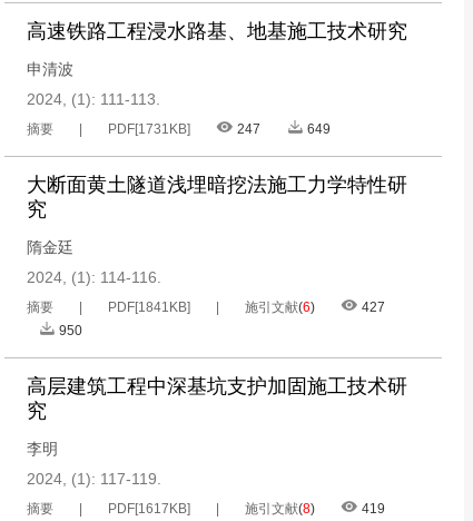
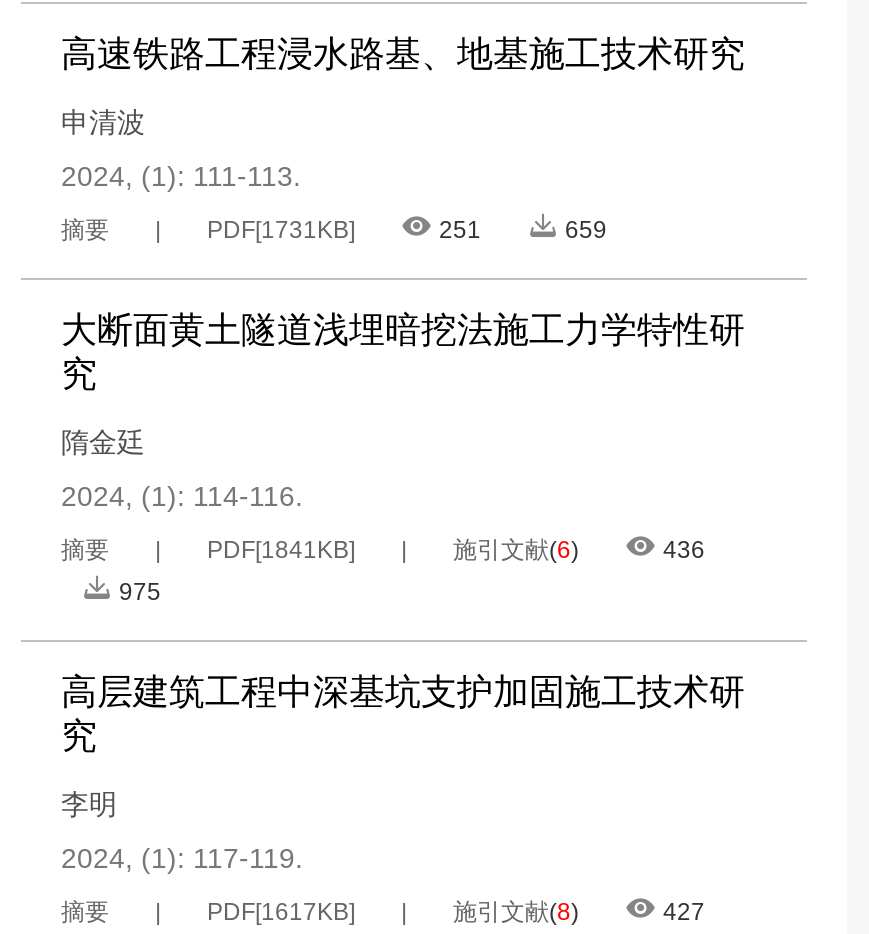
- 247
+ 251

- 649
+ 659

- 427
+ 436

- 950
+ 975

- 419
+ 427
